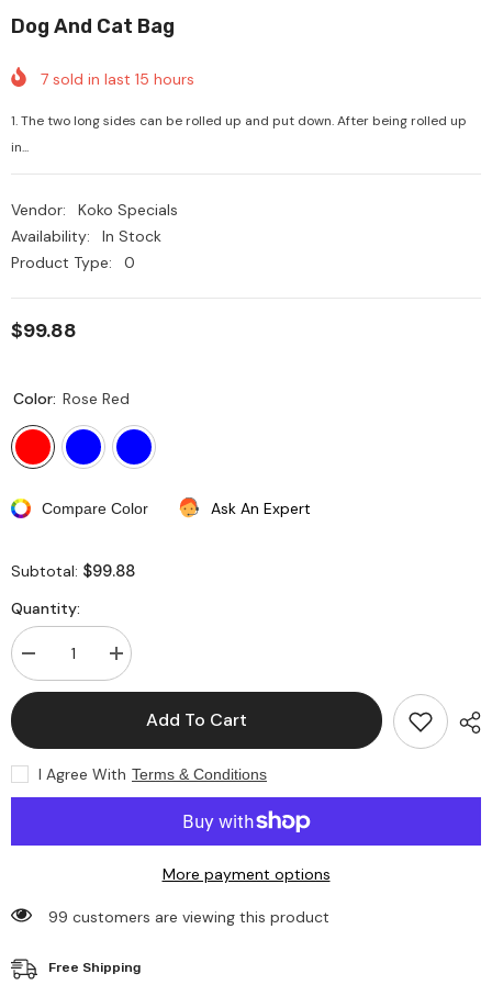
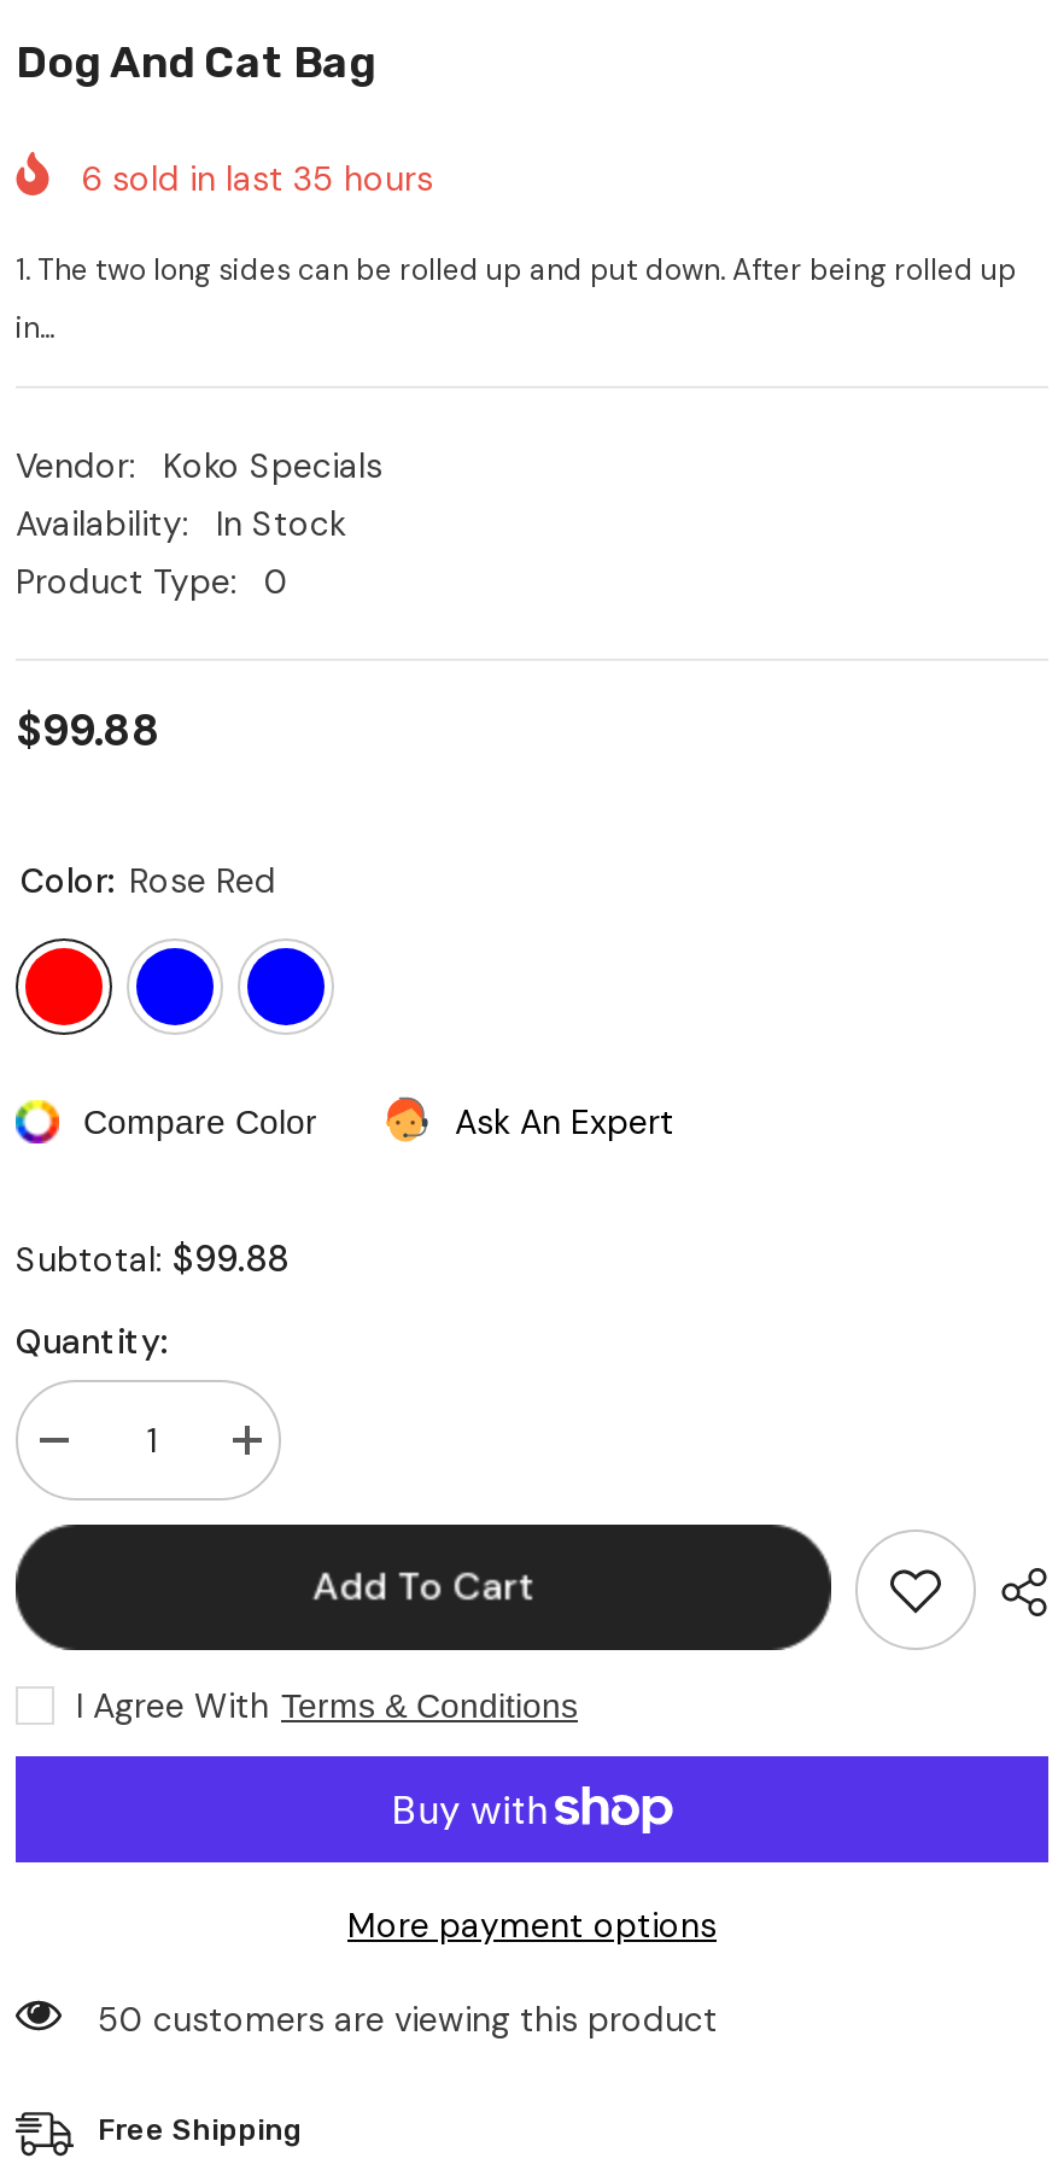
- 7 sold in last 15 hours
+ 6 sold in last 35 hours

- 99 customers are viewing this product
+ 50 customers are viewing this product
